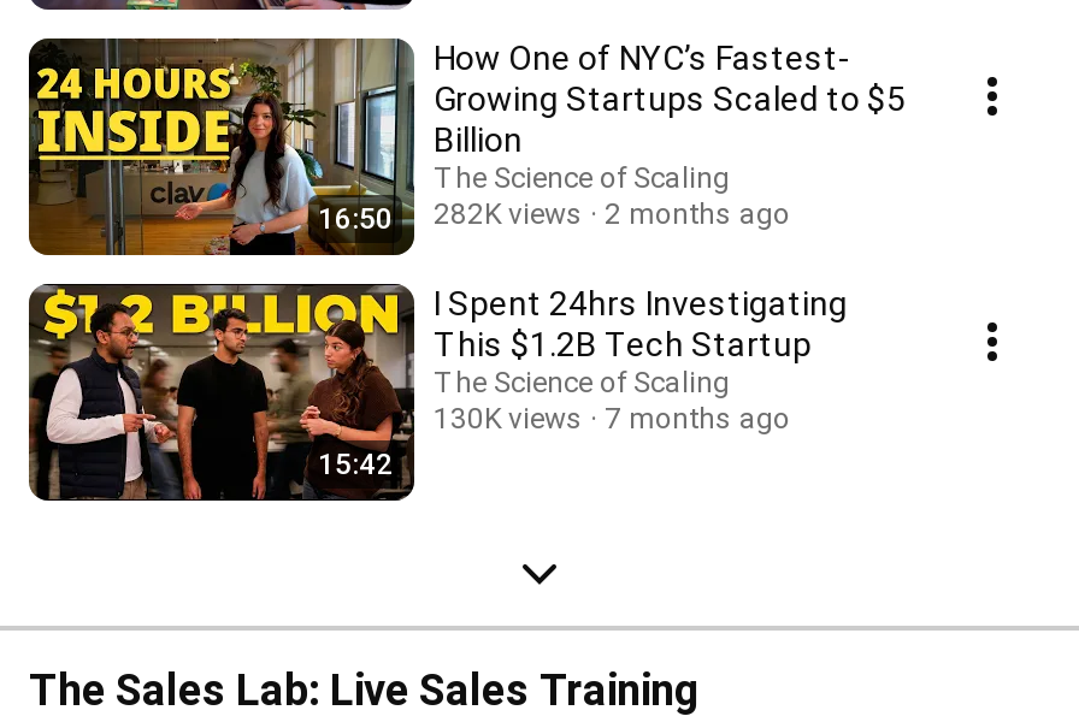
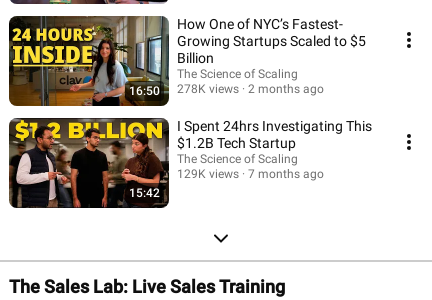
- 16:50 282K views 2 months ago
+ 16:50 278K views 2 months ago

- 130K views 7 months ago
+ 129K views 7 months ago
